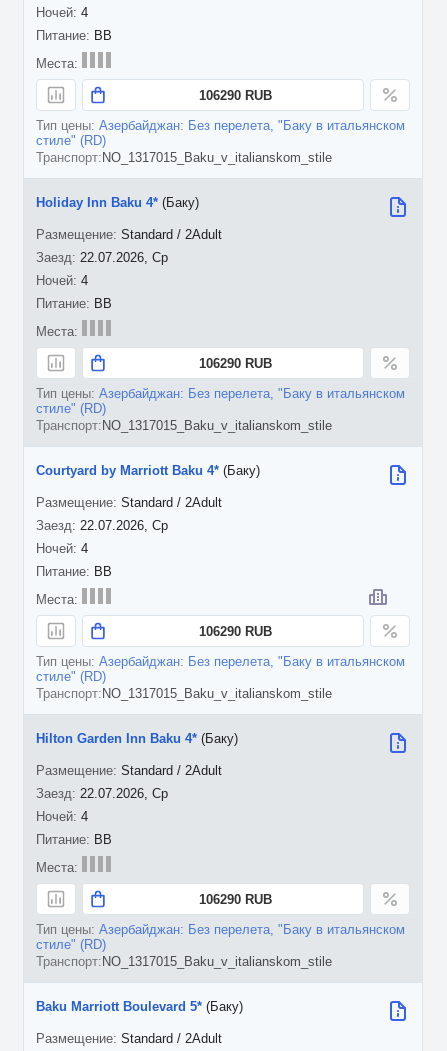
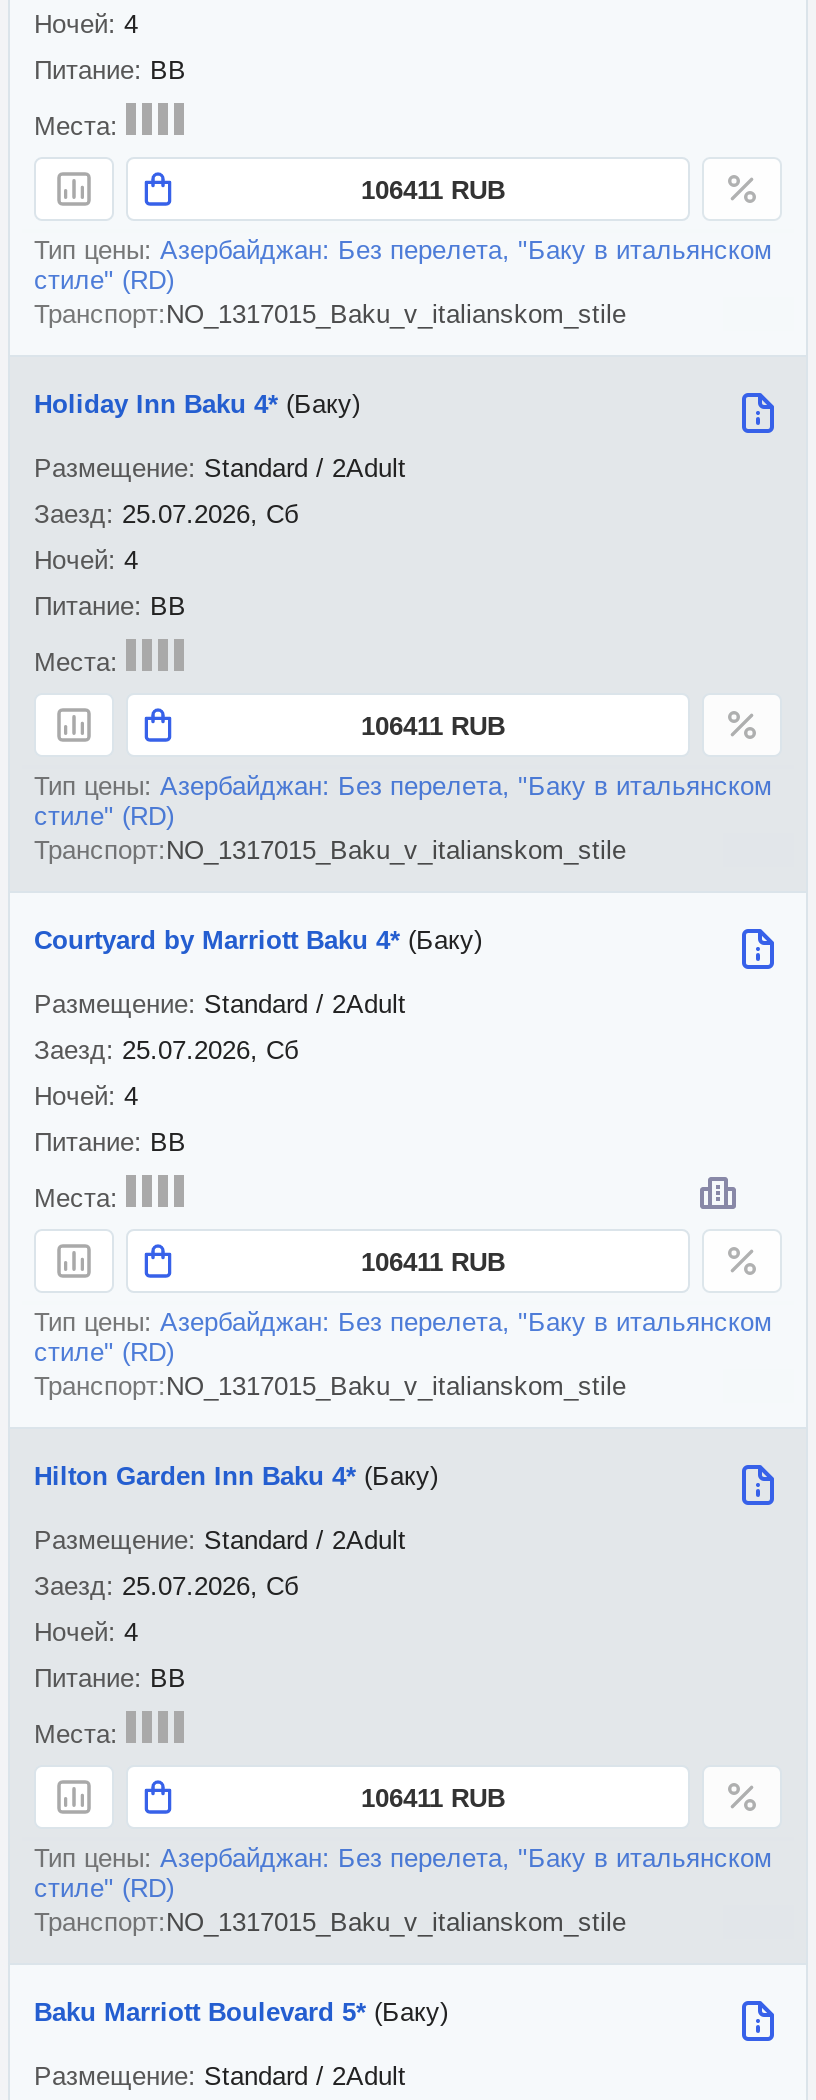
- 106290 RUB
+ 106411 RUB

- 22.07.2026, Ср
+ 25.07.2026, Сб

- 106290 RUB
+ 106411 RUB

- 22.07.2026, Ср
+ 25.07.2026, Сб

- 106290 RUB
+ 106411 RUB

- 22.07.2026, Ср
+ 25.07.2026, Сб

- 106290 RUB
+ 106411 RUB
